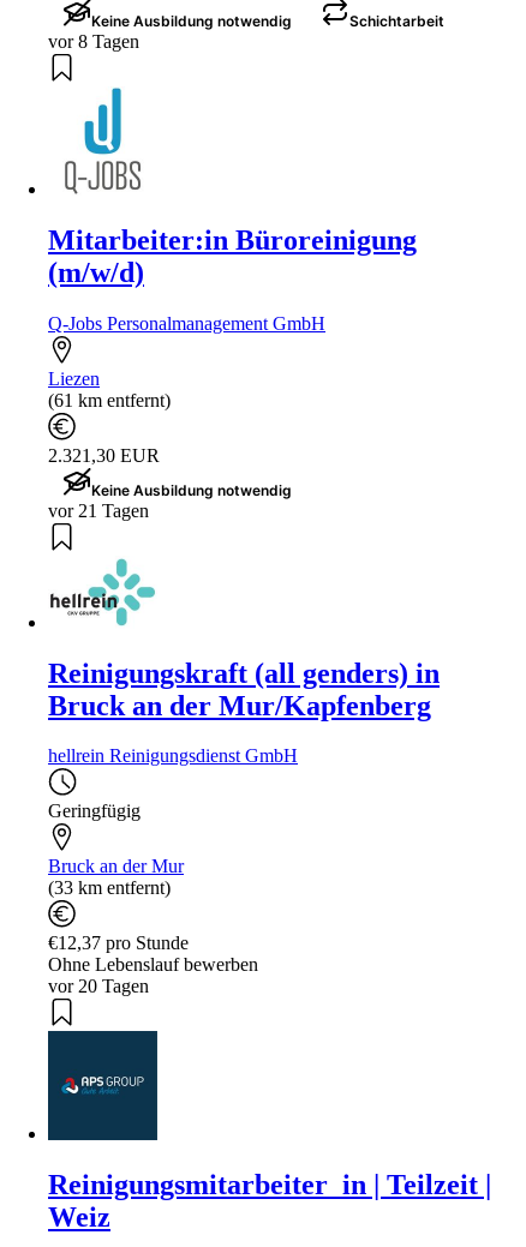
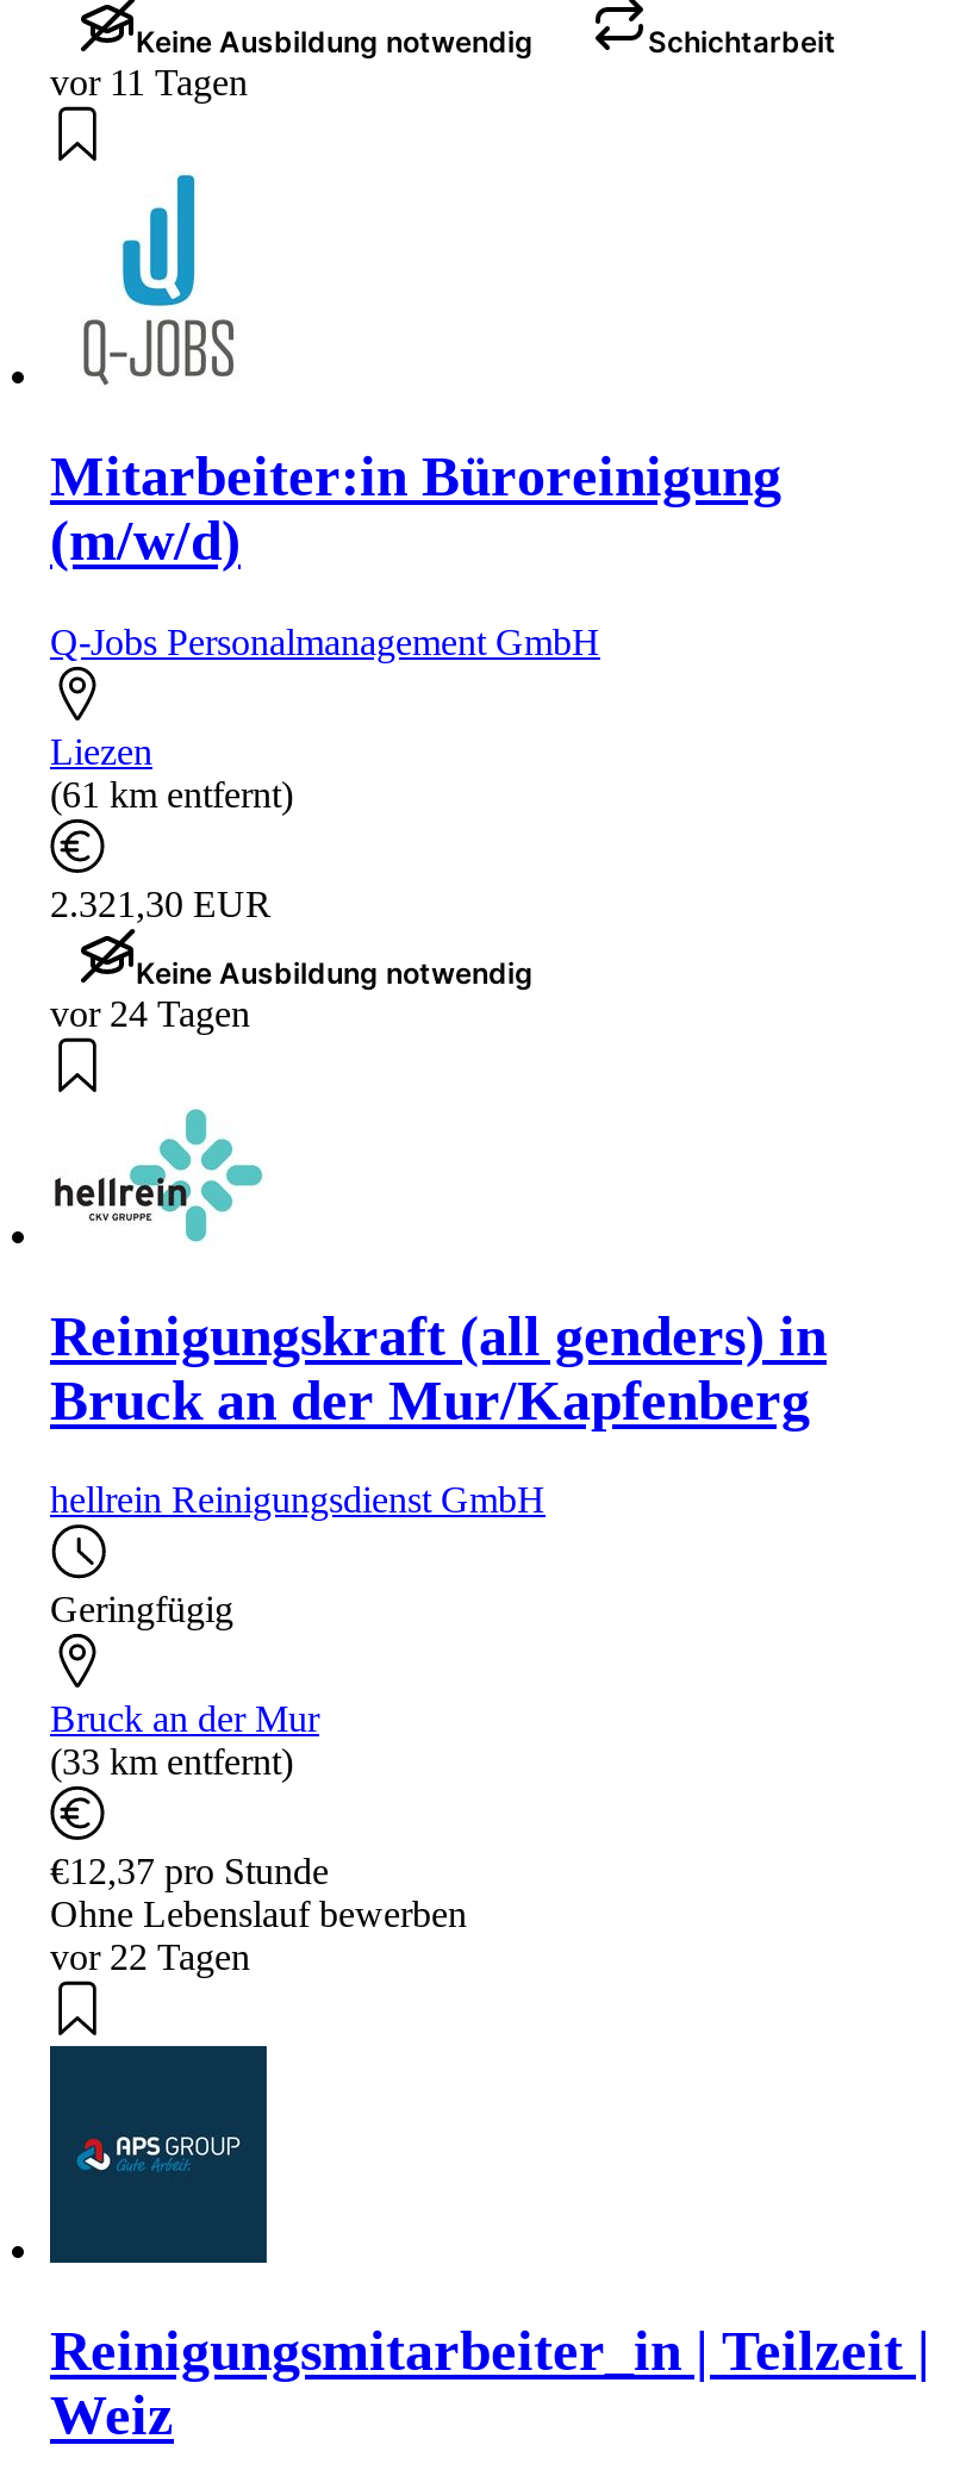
- vor 8 Tagen
+ vor 11 Tagen

- vor 21 Tagen
+ vor 24 Tagen

- vor 20 Tagen
+ vor 22 Tagen
